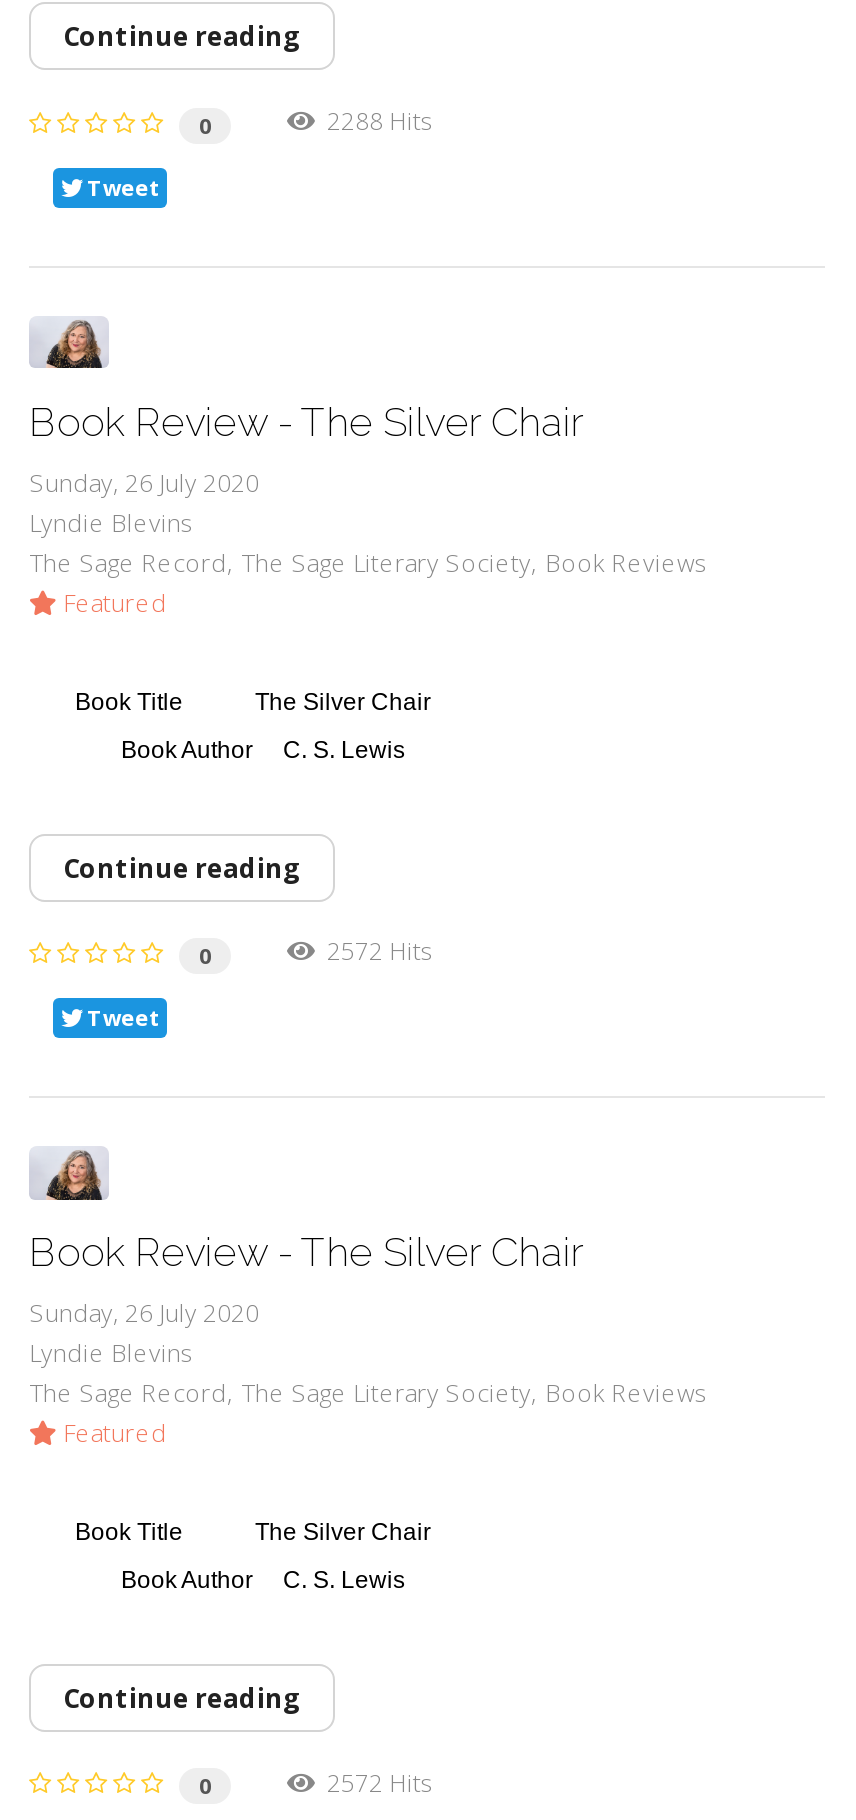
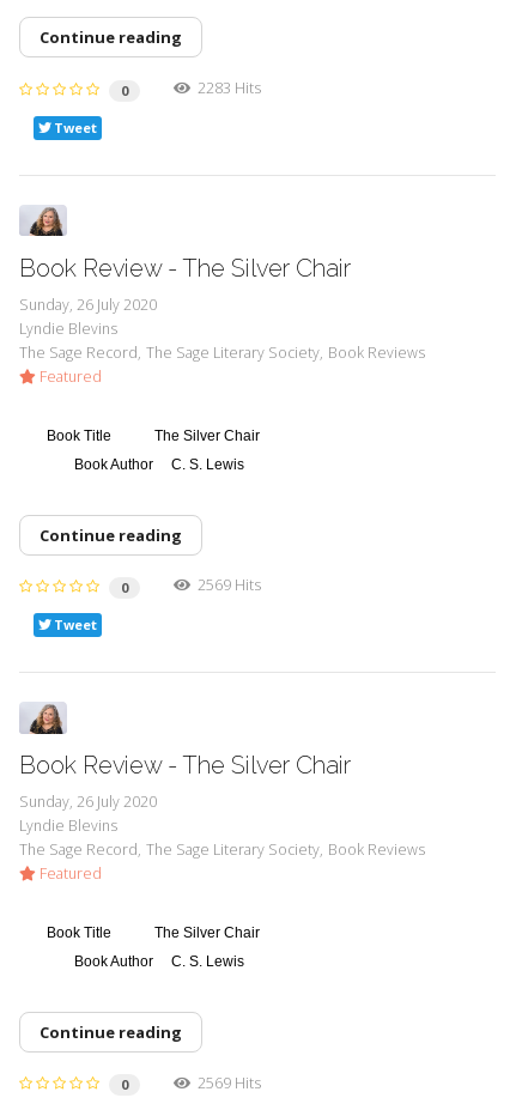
- 2288 Hits
+ 2283 Hits

- 2572 Hits
+ 2569 Hits

- 2572 Hits
+ 2569 Hits
